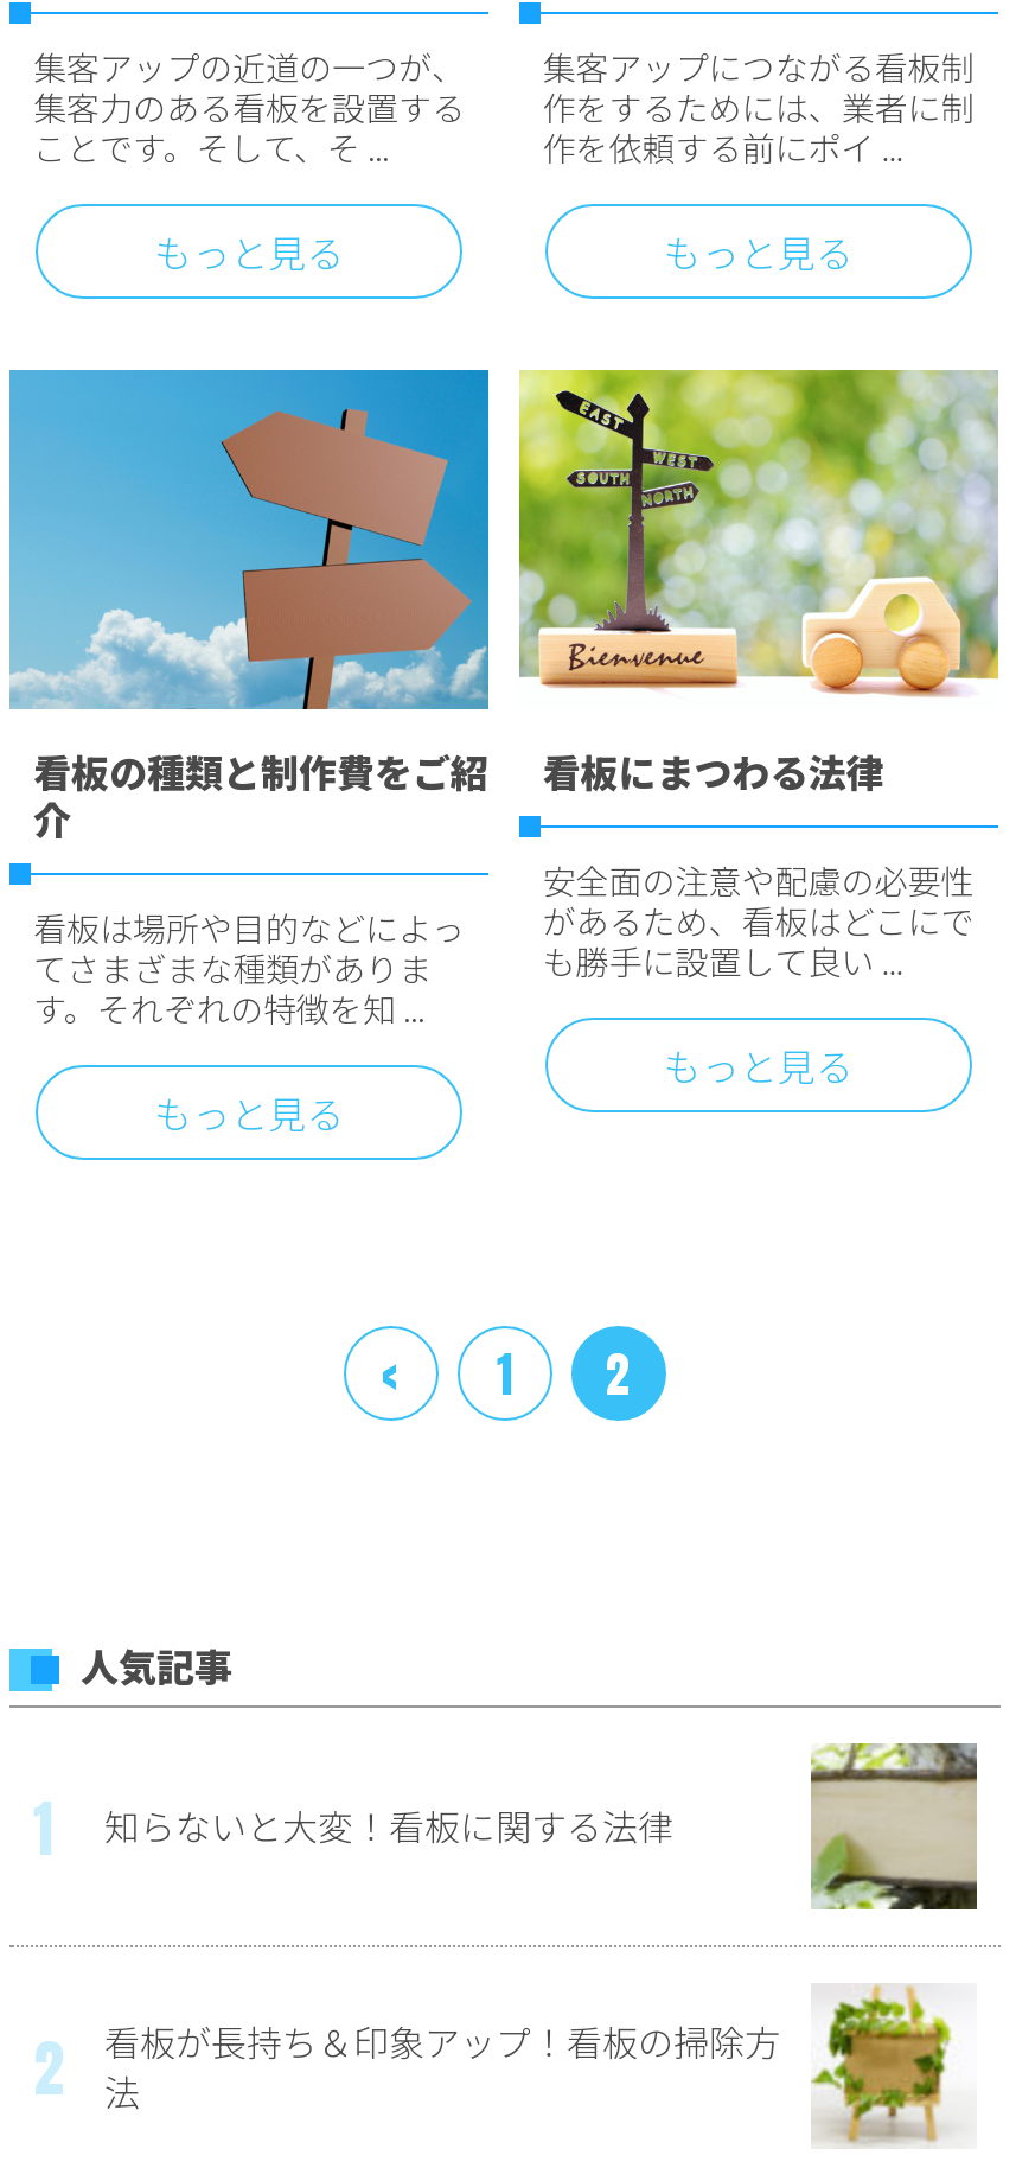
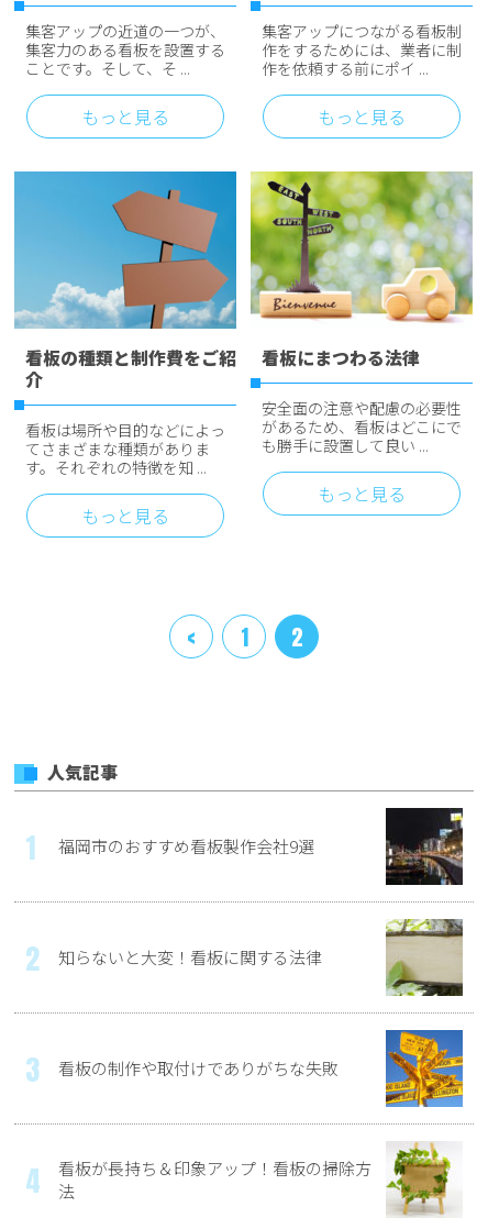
+ 福岡市のおすすめ看板製作会社9選

+ [image]

+ 看板の制作や取付けでありがちな失敗

+ [image]
